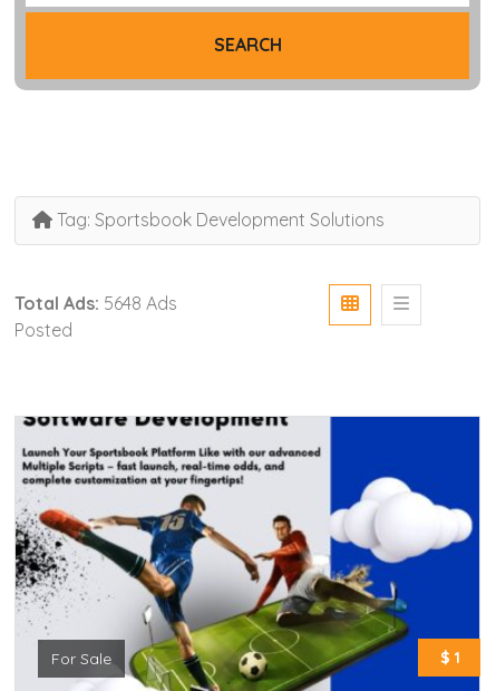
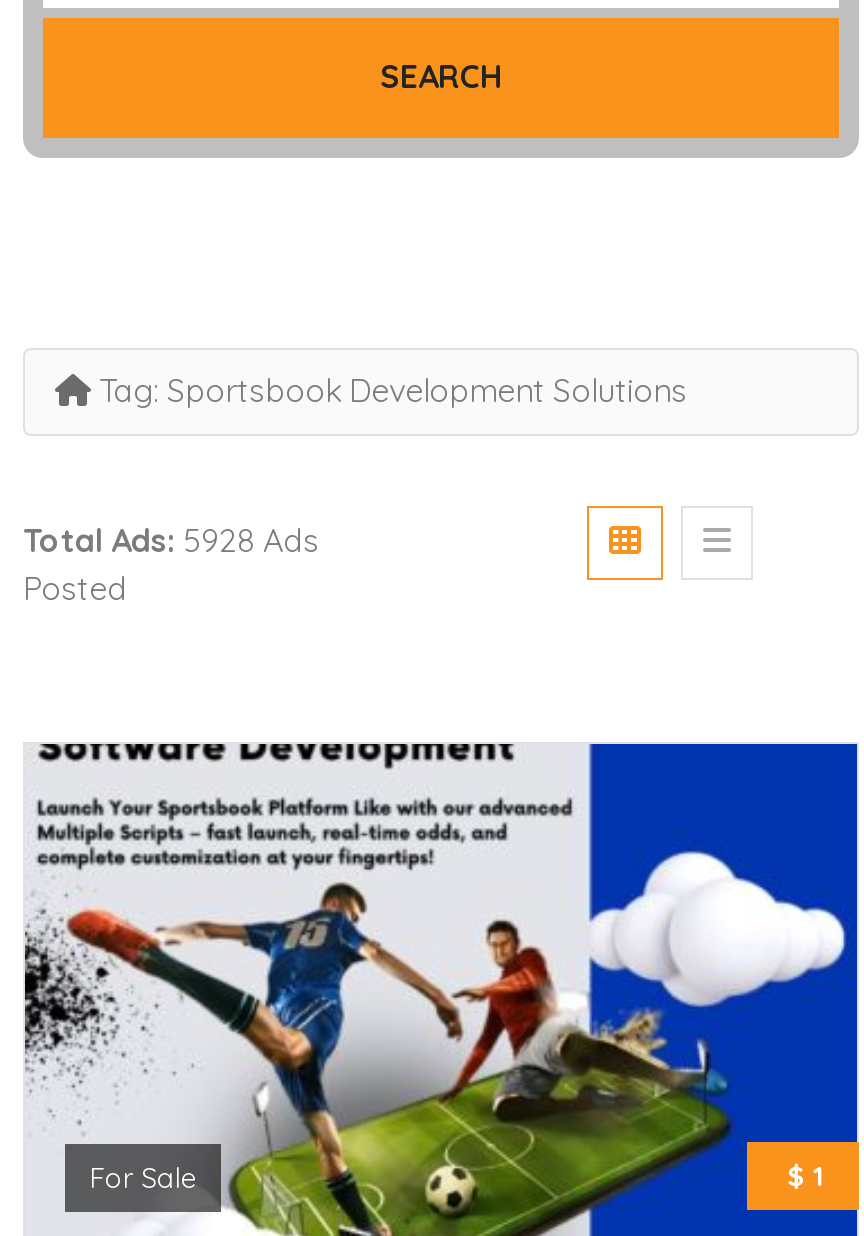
- Total Ads: 5648 Ads
+ Total Ads: 5928 Ads
